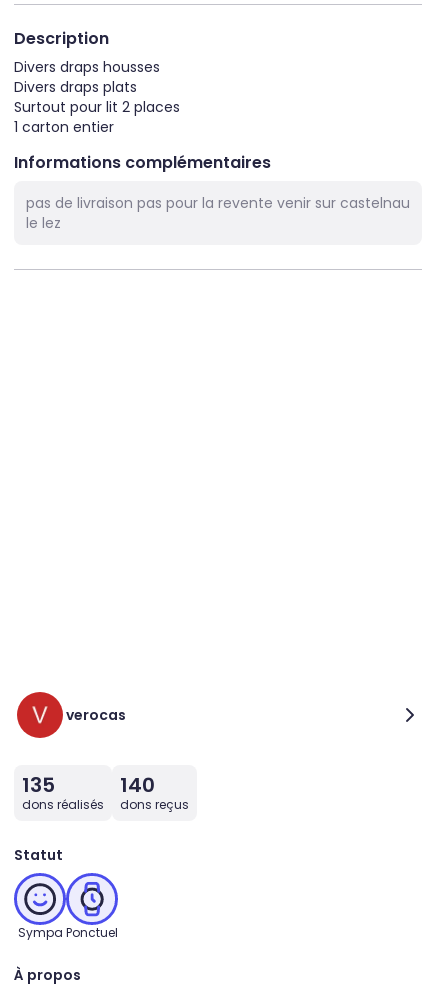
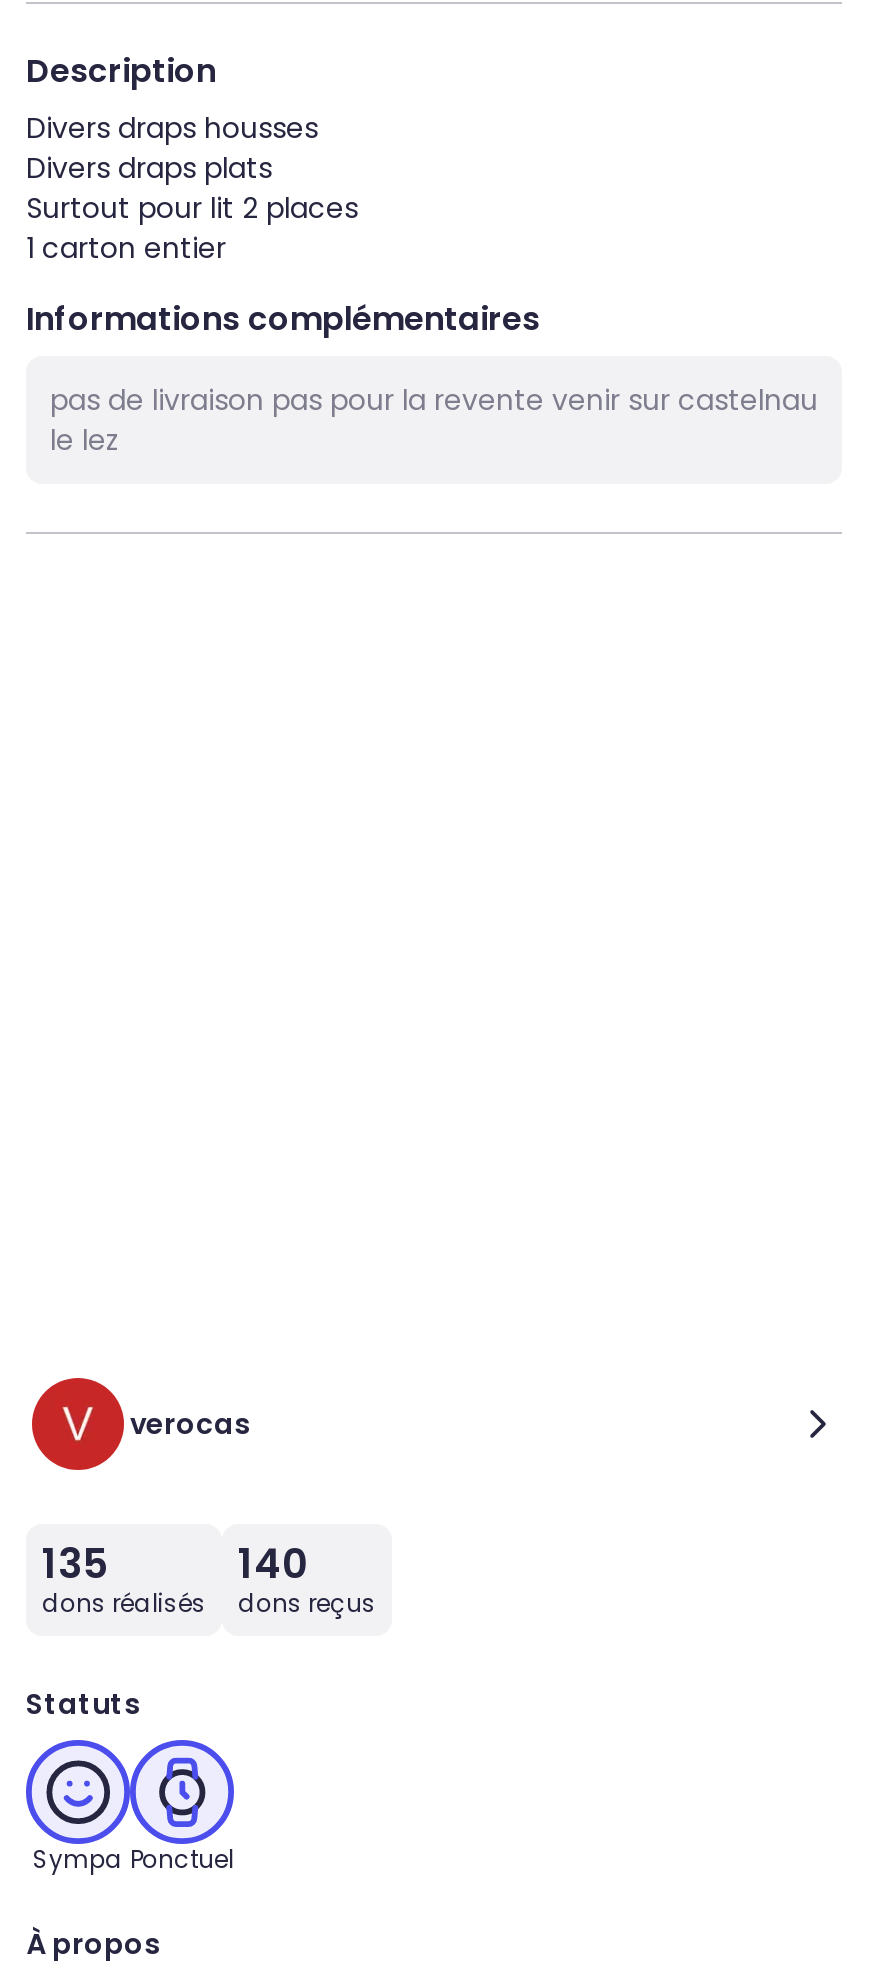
- Statut
+ Statuts
